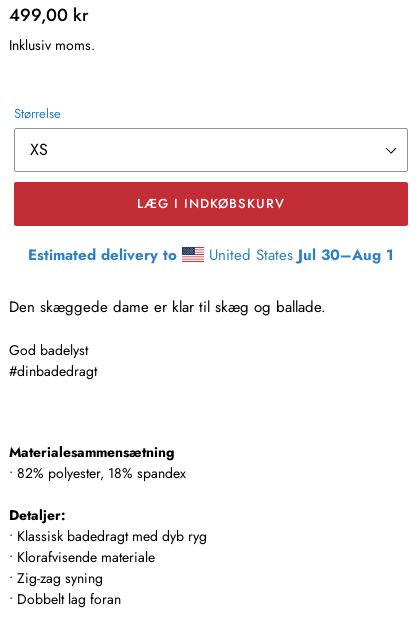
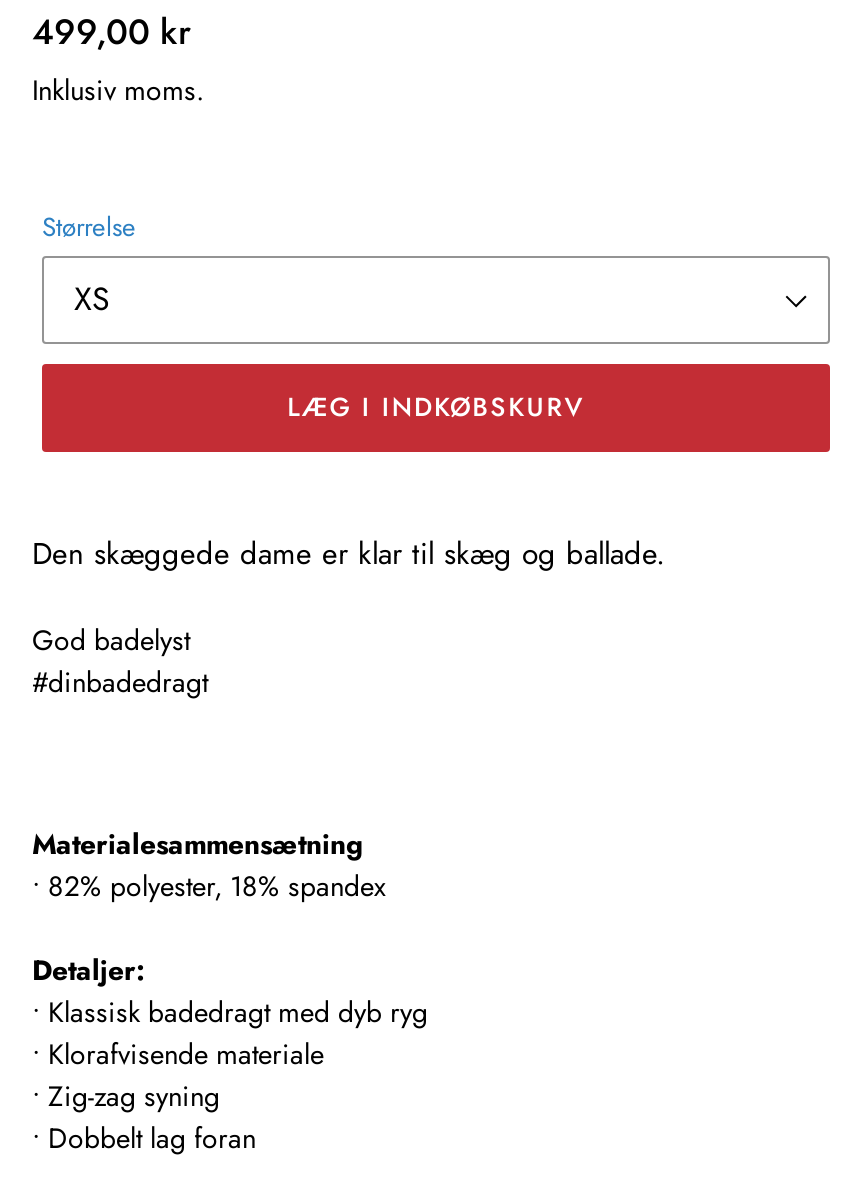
- Estimated delivery to
- United States Jul 30–Aug 1
